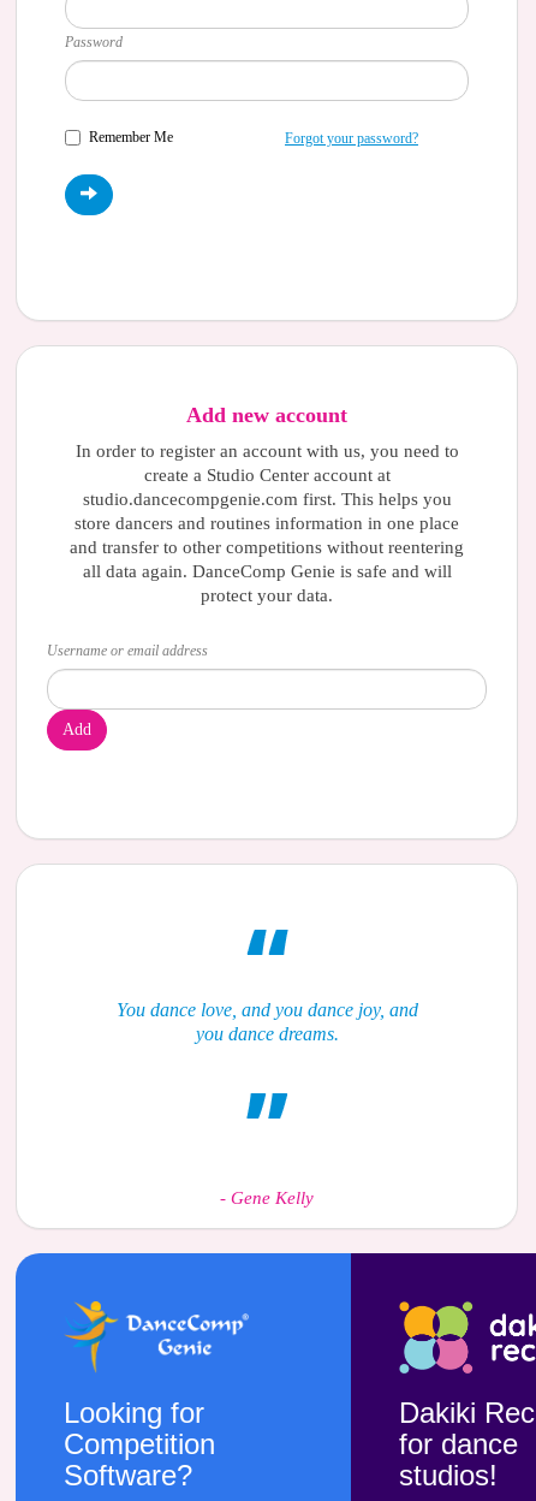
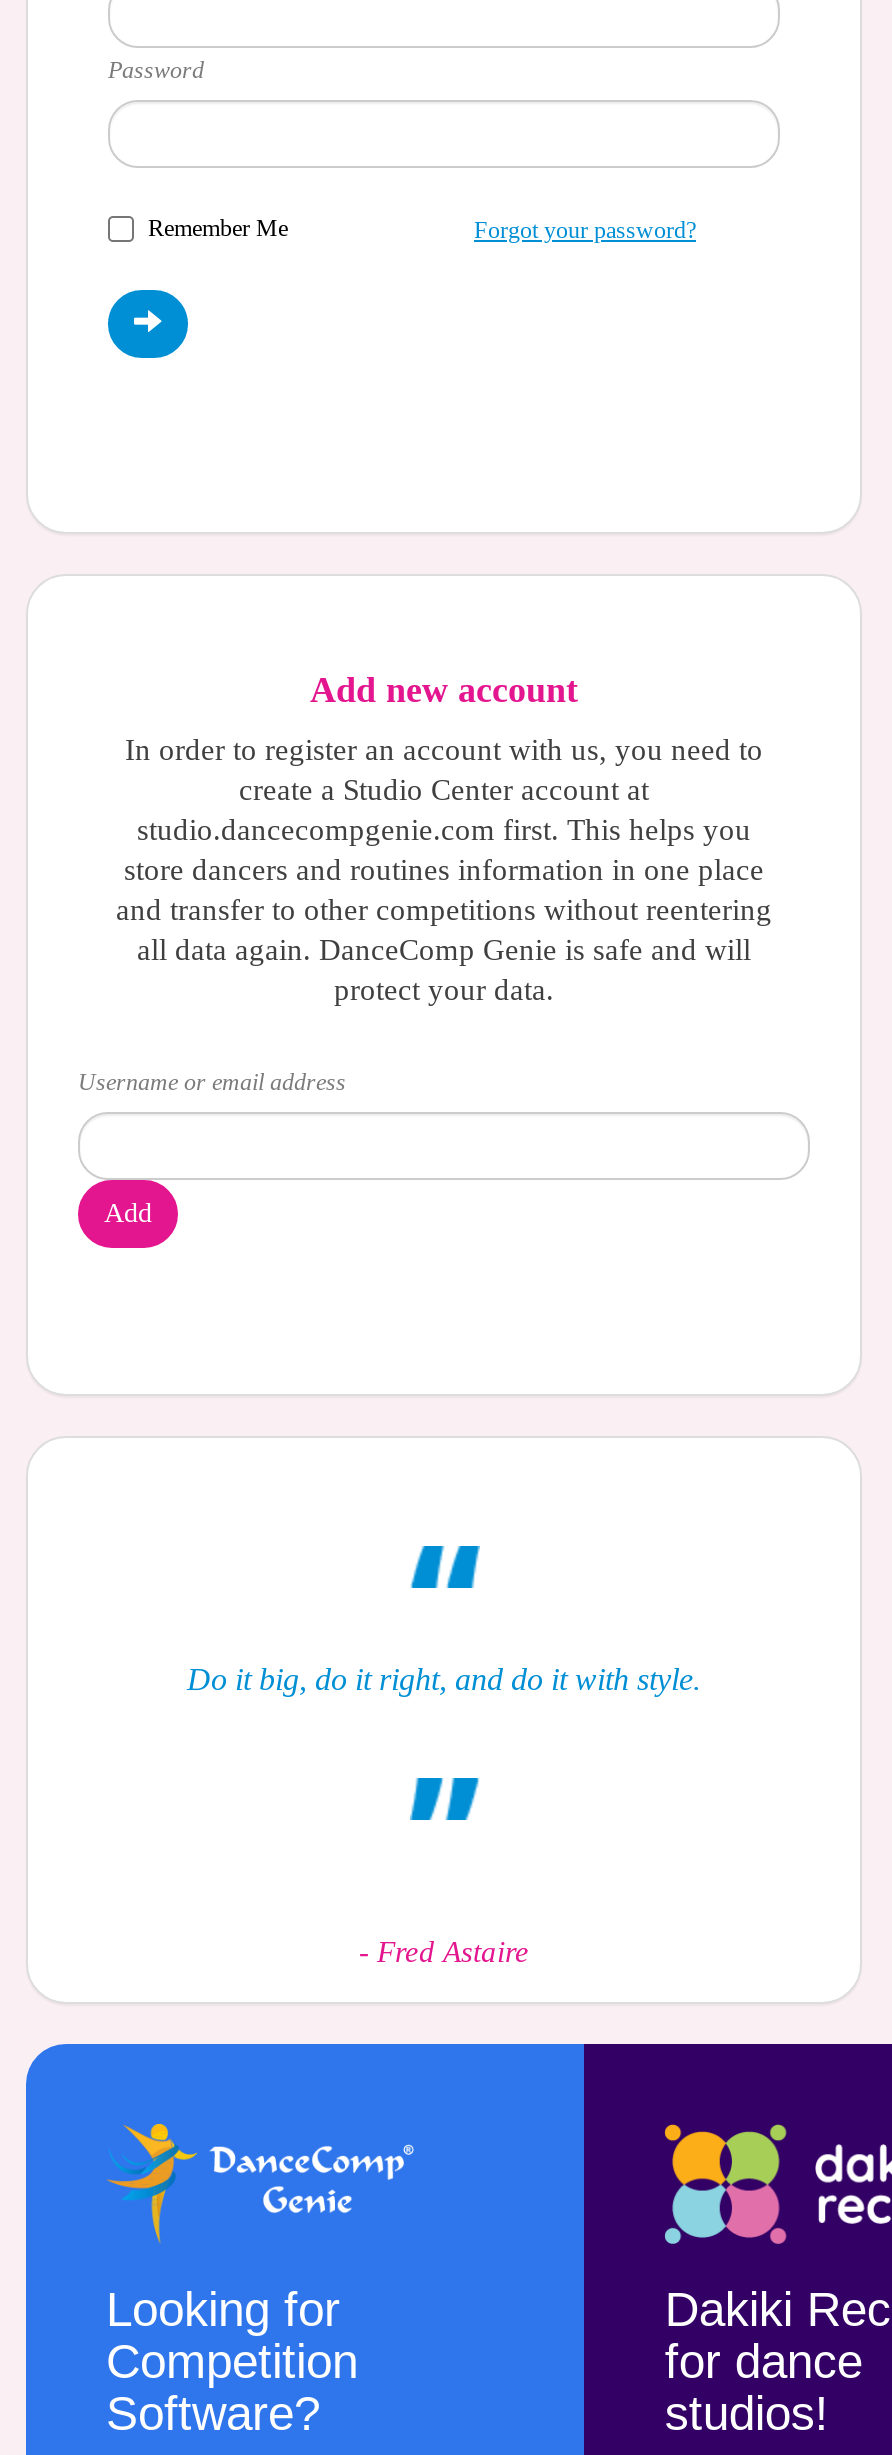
- You dance love, and you dance joy, and
- you dance dreams.
+ Do it big, do it right, and do it with style.

- - Gene Kelly
+ - Fred Astaire
